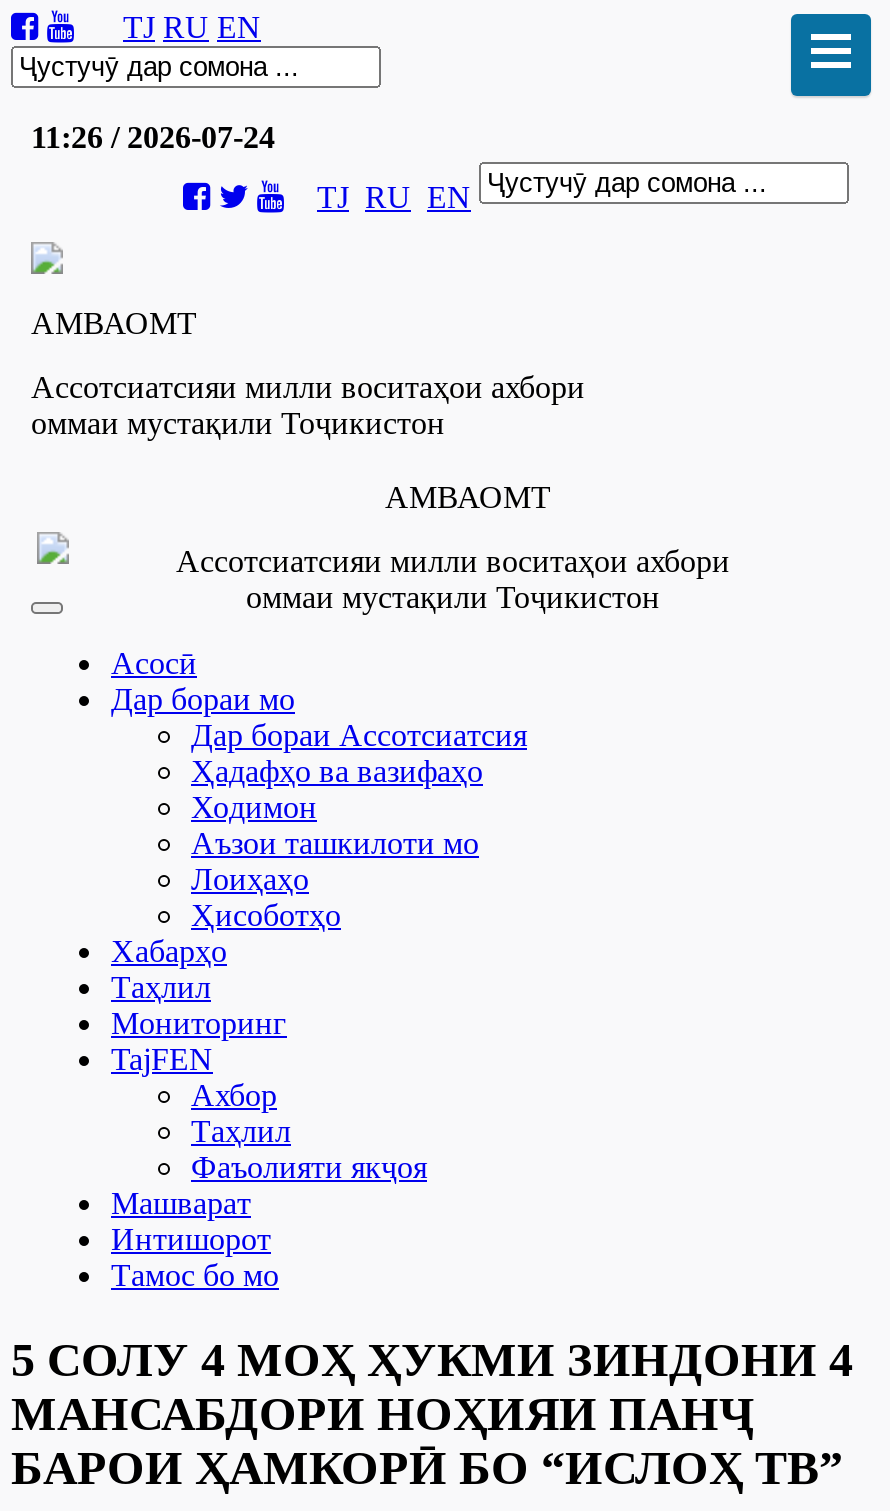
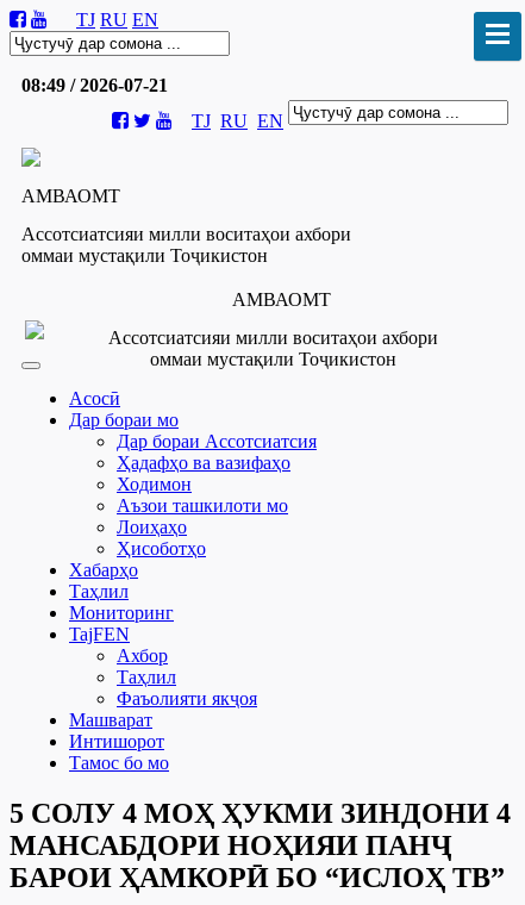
- 11:26 / 2026-07-24
+ 08:49 / 2026-07-21
